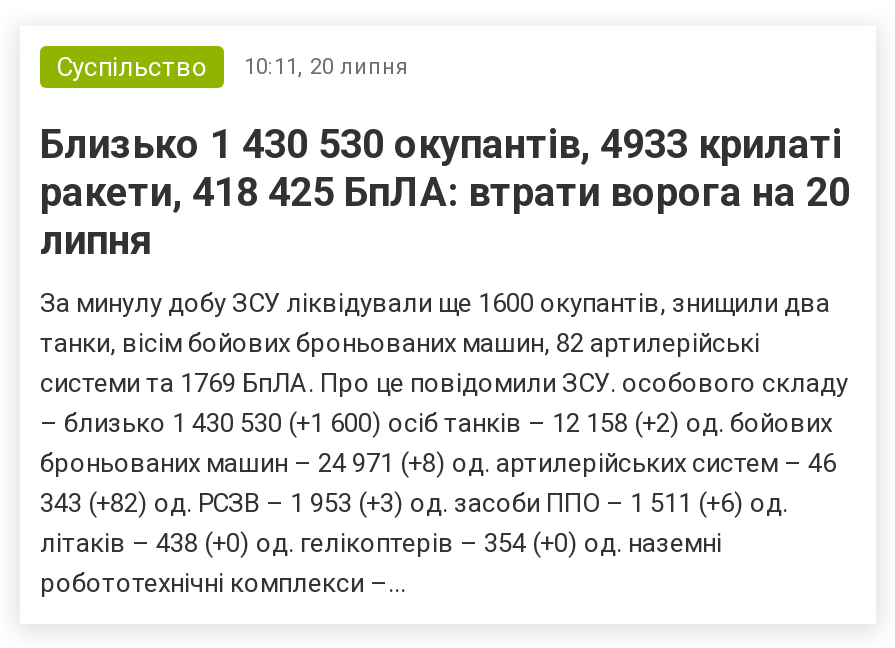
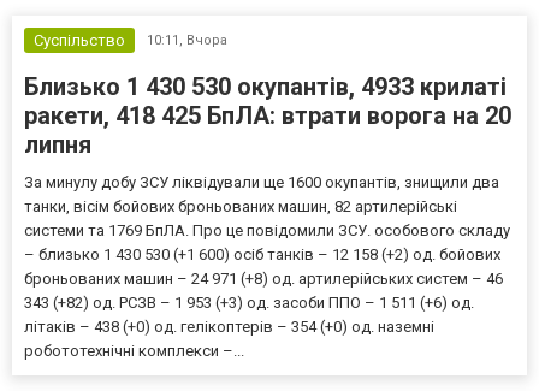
- Суспільство 10:11, 20 липня
+ Суспільство 10:11, Вчора
